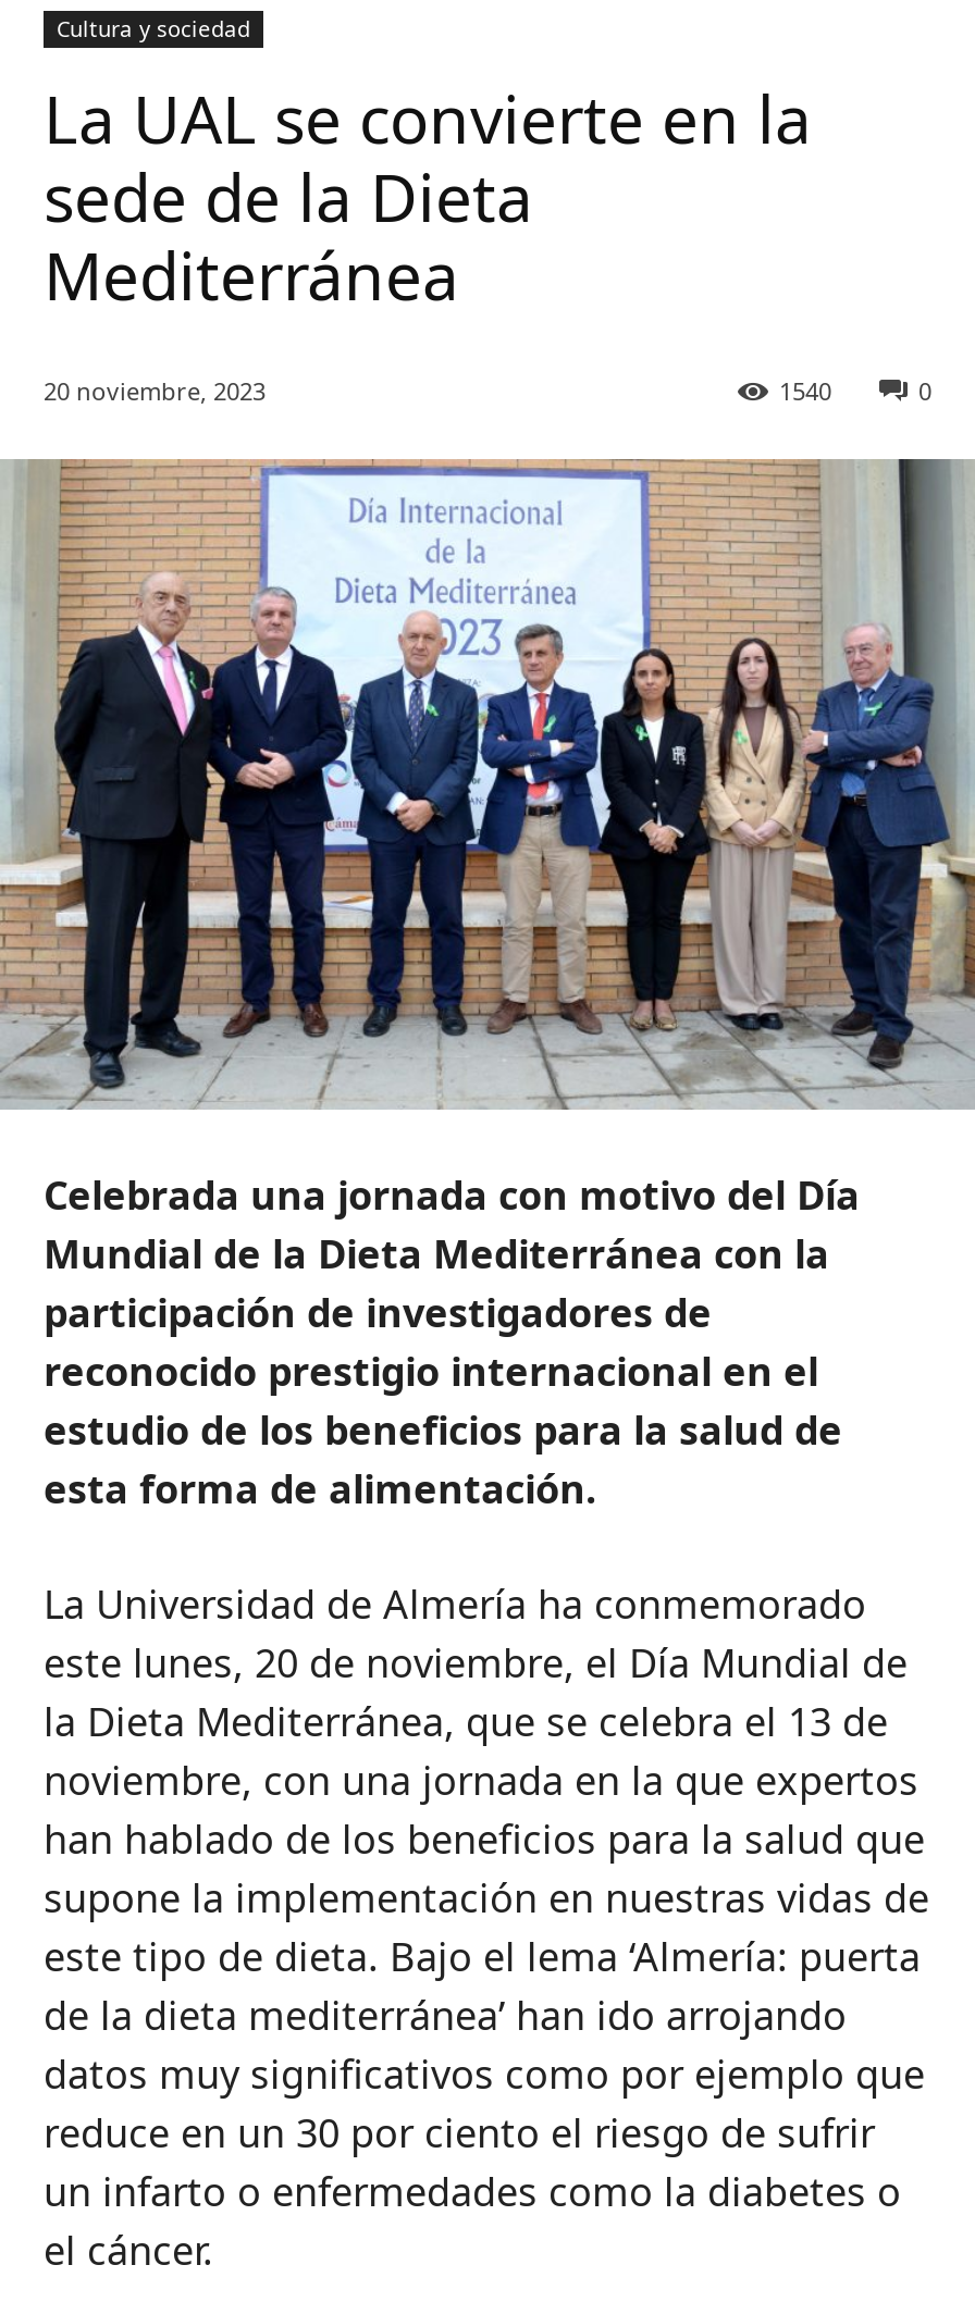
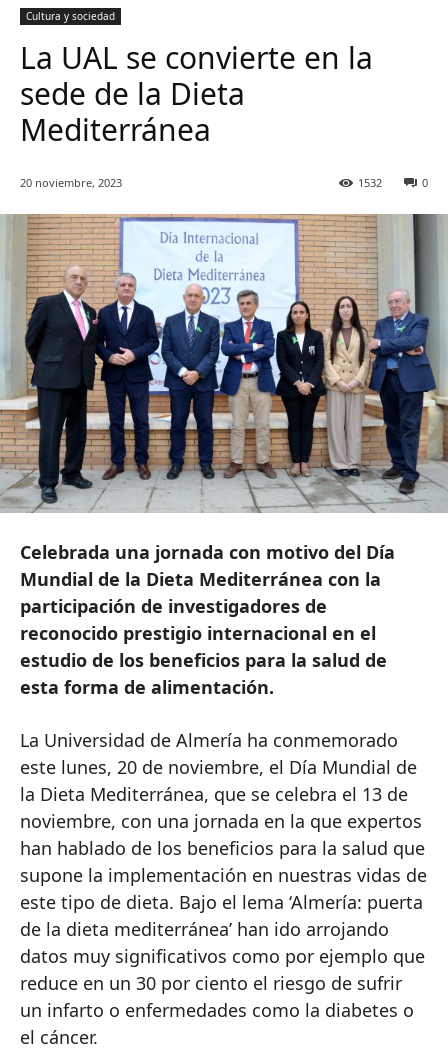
- 1540
+ 1532
